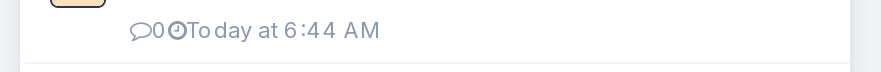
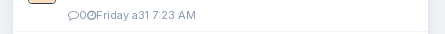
- 0 Today at 6:44 AM
+ 0 Friday a31 7:23 AM
